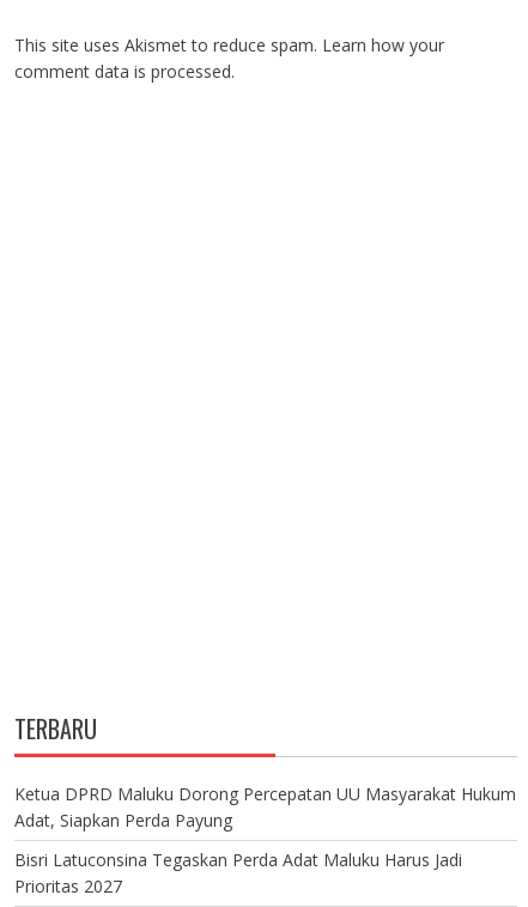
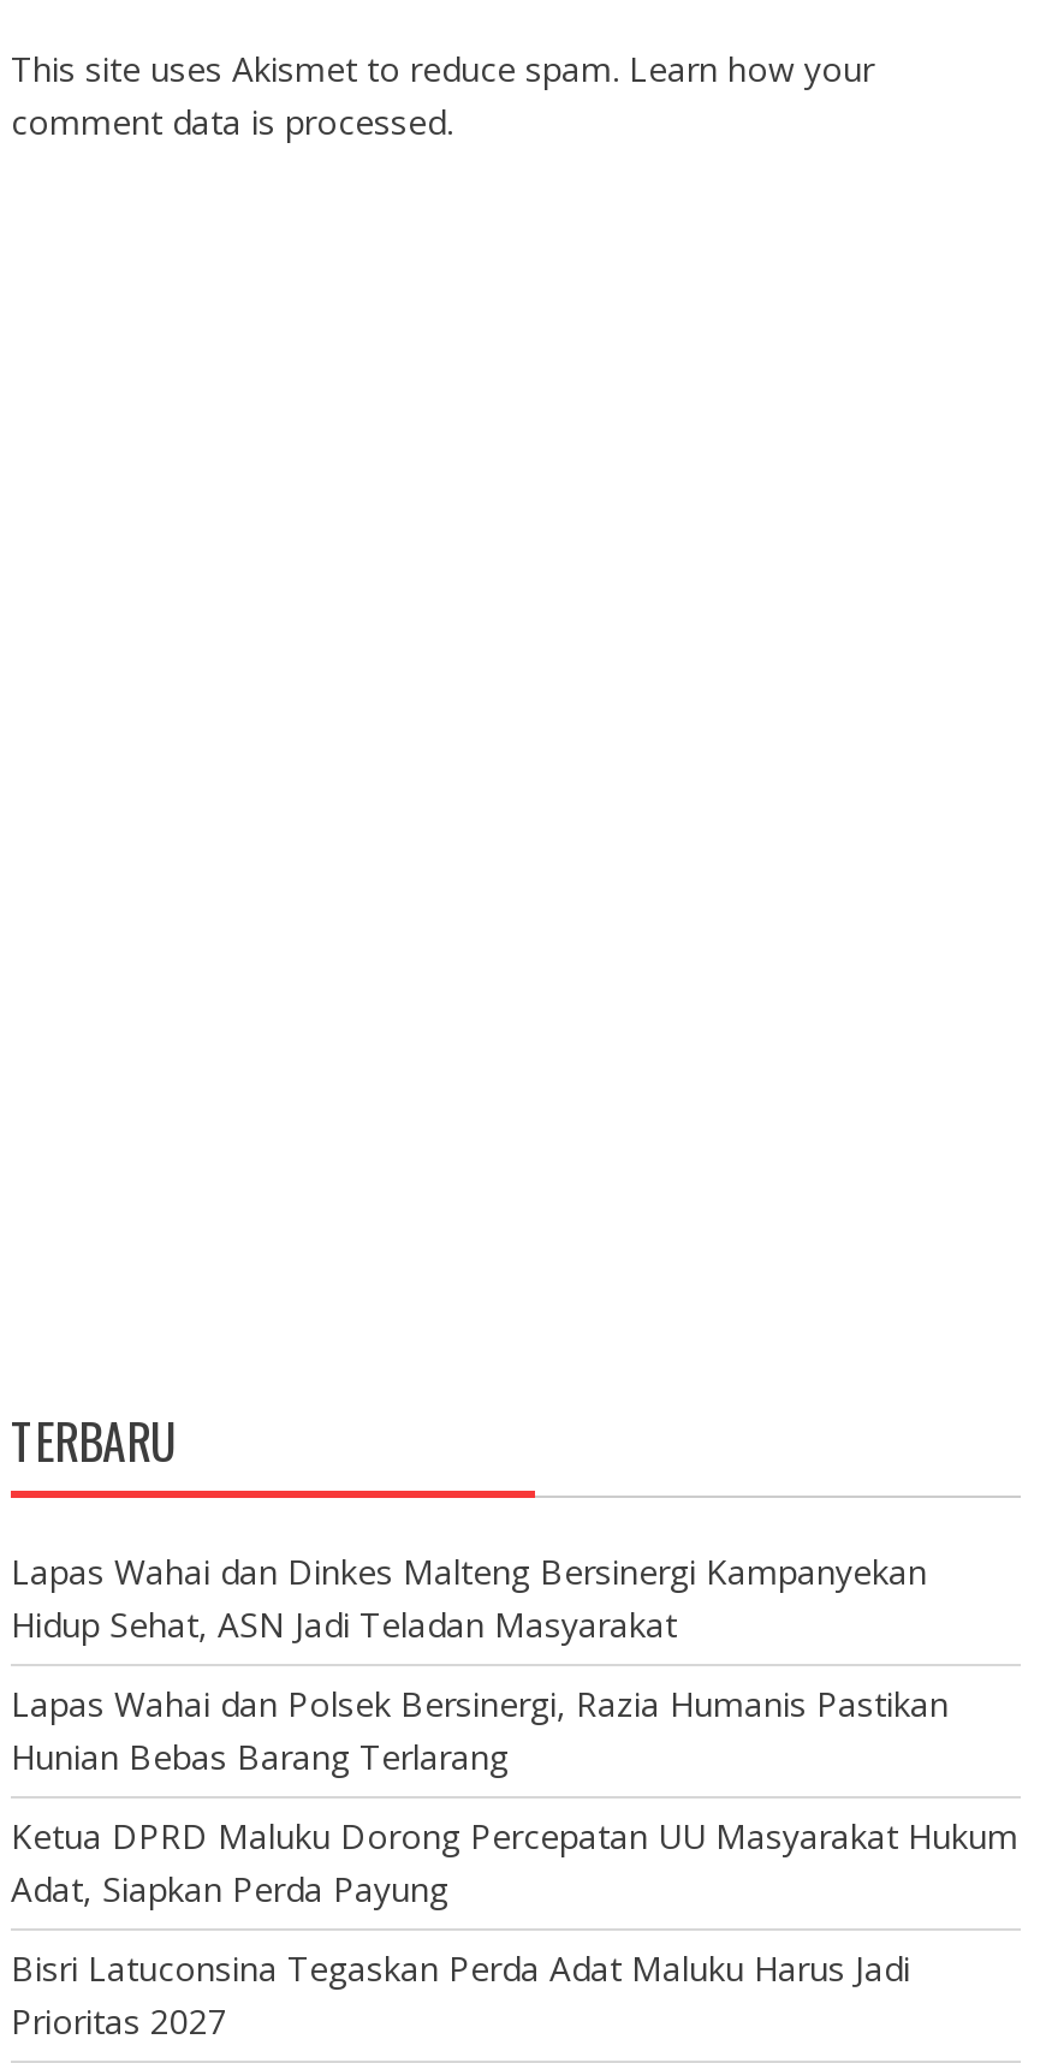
+ Lapas Wahai dan Dinkes Malteng Bersinergi Kampanyekan
+ Hidup Sehat, ASN Jadi Teladan Masyarakat
+ Lapas Wahai dan Polsek Bersinergi, Razia Humanis Pastikan
+ Hunian Bebas Barang Terlarang
